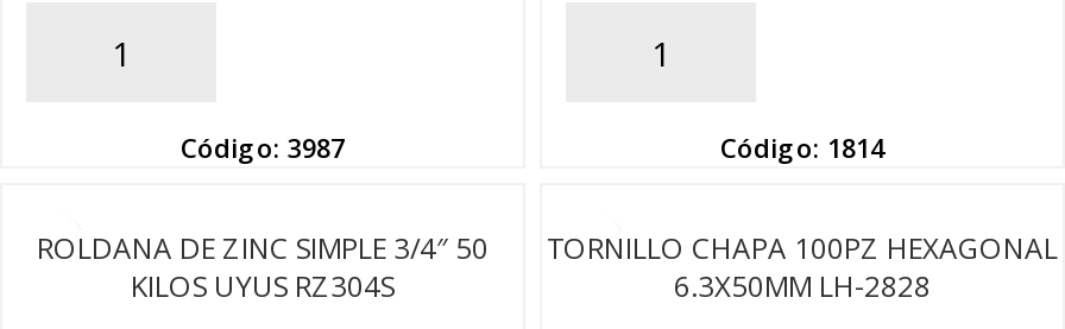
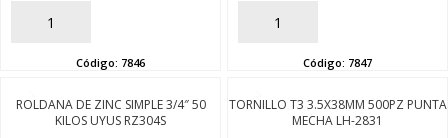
- Código: 3987
+ Código: 7846

- Código: 1814
+ Código: 7847

- TORNILLO CHAPA 100PZ HEXAGONAL
- 6.3X50MM LH-2828
+ TORNILLO T3 3.5X38MM 500PZ PUNTA
+ MECHA LH-2831
